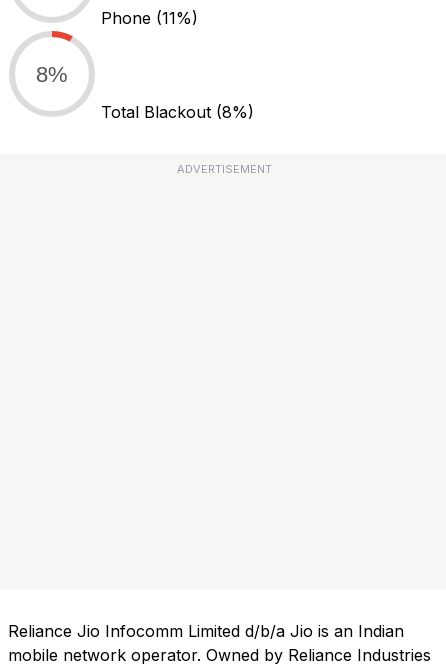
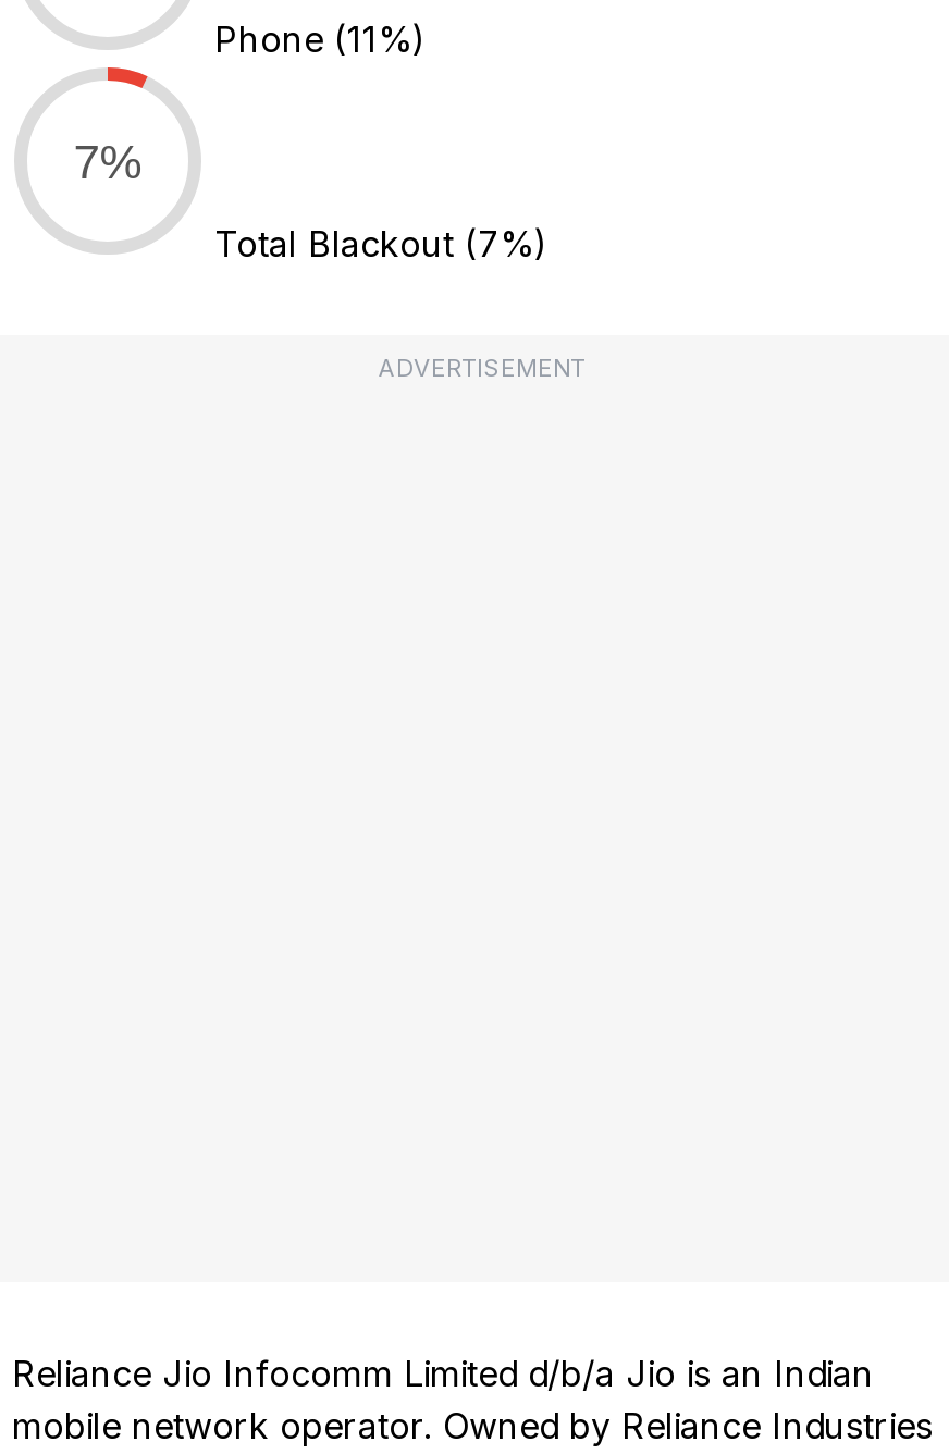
- 8%
+ 7%

- Total Blackout (8%)
+ Total Blackout (7%)
